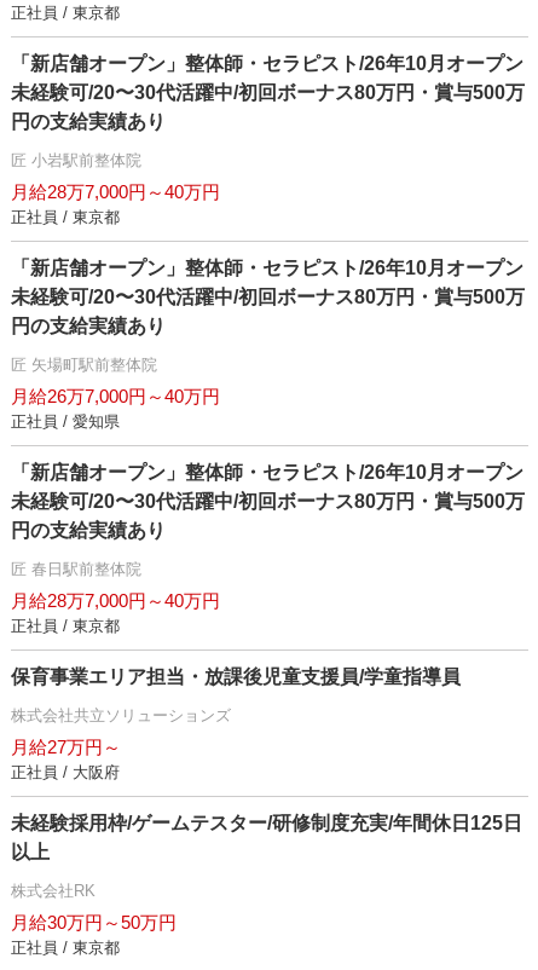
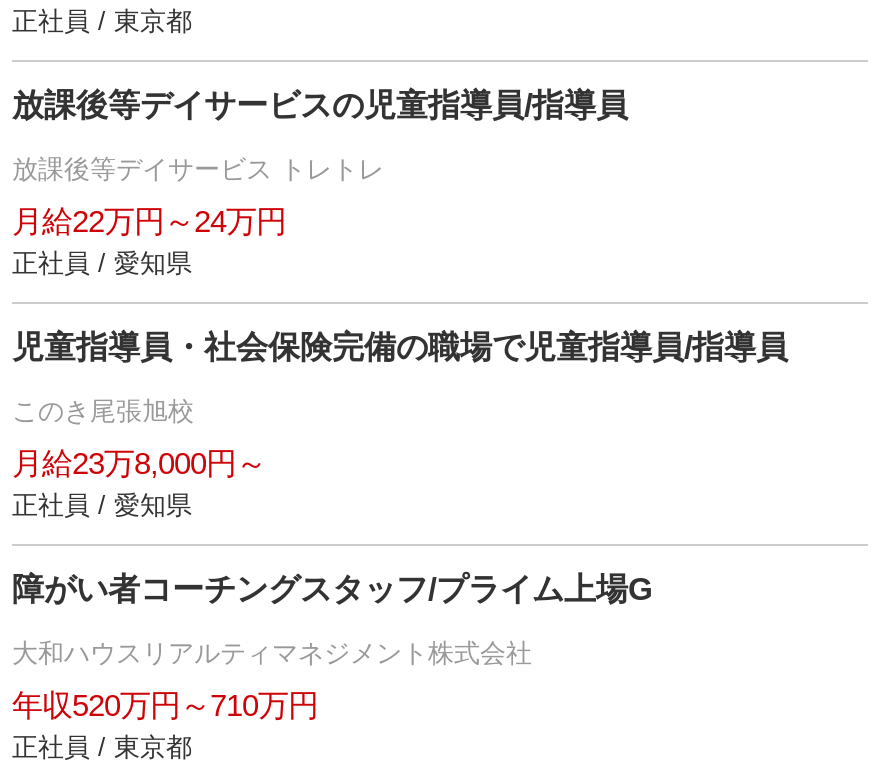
- 「新店舗オープン」整体師・セラピスト/26年10月オープン
- 未経験可/20〜30代活躍中/初回ボーナス80万円・賞与500万
- 円の支給実績あり
- 匠 小岩駅前整体院
- 月給28万7,000円～40万円
- 正社員 / 東京都
- 「新店舗オープン」整体師・セラピスト/26年10月オープン
- 未経験可/20〜30代活躍中/初回ボーナス80万円・賞与500万
- 円の支給実績あり
- 匠 矢場町駅前整体院
- 月給26万7,000円～40万円
+ 放課後等デイサービスの児童指導員/指導員
+ 放課後等デイサービス トレトレ
+ 月給22万円～24万円

- 「新店舗オープン」整体師・セラピスト/26年10月オープン
- 未経験可/20〜30代活躍中/初回ボーナス80万円・賞与500万
- 円の支給実績あり
- 匠 春日駅前整体院
- 月給28万7,000円～40万円
- 正社員 / 東京都
- 保育事業エリア担当・放課後児童支援員/学童指導員
- 株式会社共立ソリューションズ
- 月給27万円～
- 正社員 / 大阪府
- 未経験採用枠/ゲームテスター/研修制度充実/年間休日125日
- 以上
- 株式会社RK
- 月給30万円～50万円
+ 児童指導員・社会保険完備の職場で児童指導員/指導員
+ このき尾張旭校
+ 月給23万8,000円～
+ 正社員 / 愛知県
+ 障がい者コーチングスタッフ/プライム上場G
+ 大和ハウスリアルティマネジメント株式会社
+ 年収520万円～710万円
